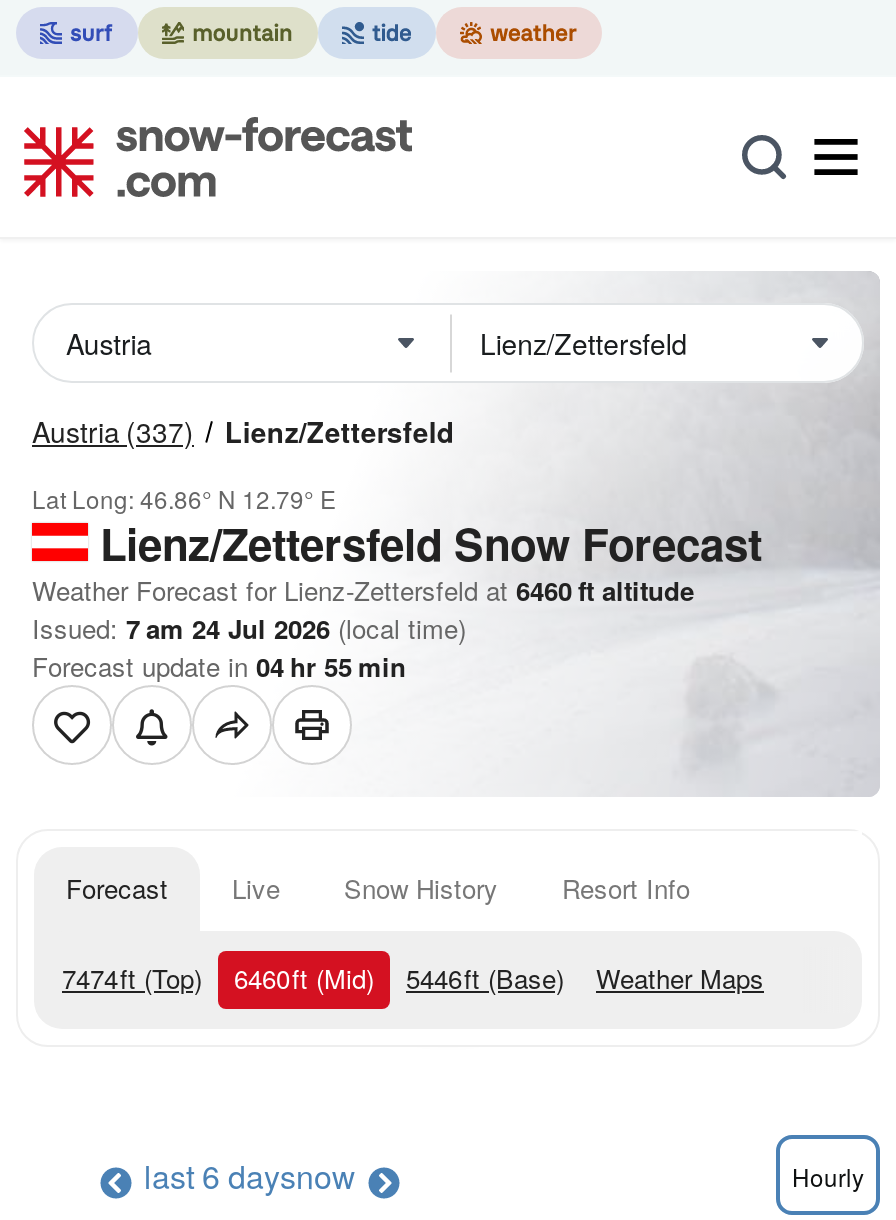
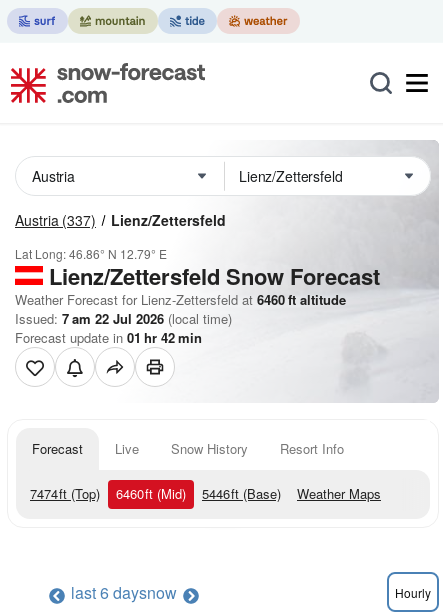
- Issued: 7 am 24 Jul 2026 (local time)
+ Issued: 7 am 22 Jul 2026 (local time)

- Forecast update in 04 hr 55 min
+ Forecast update in 01 hr 42 min
